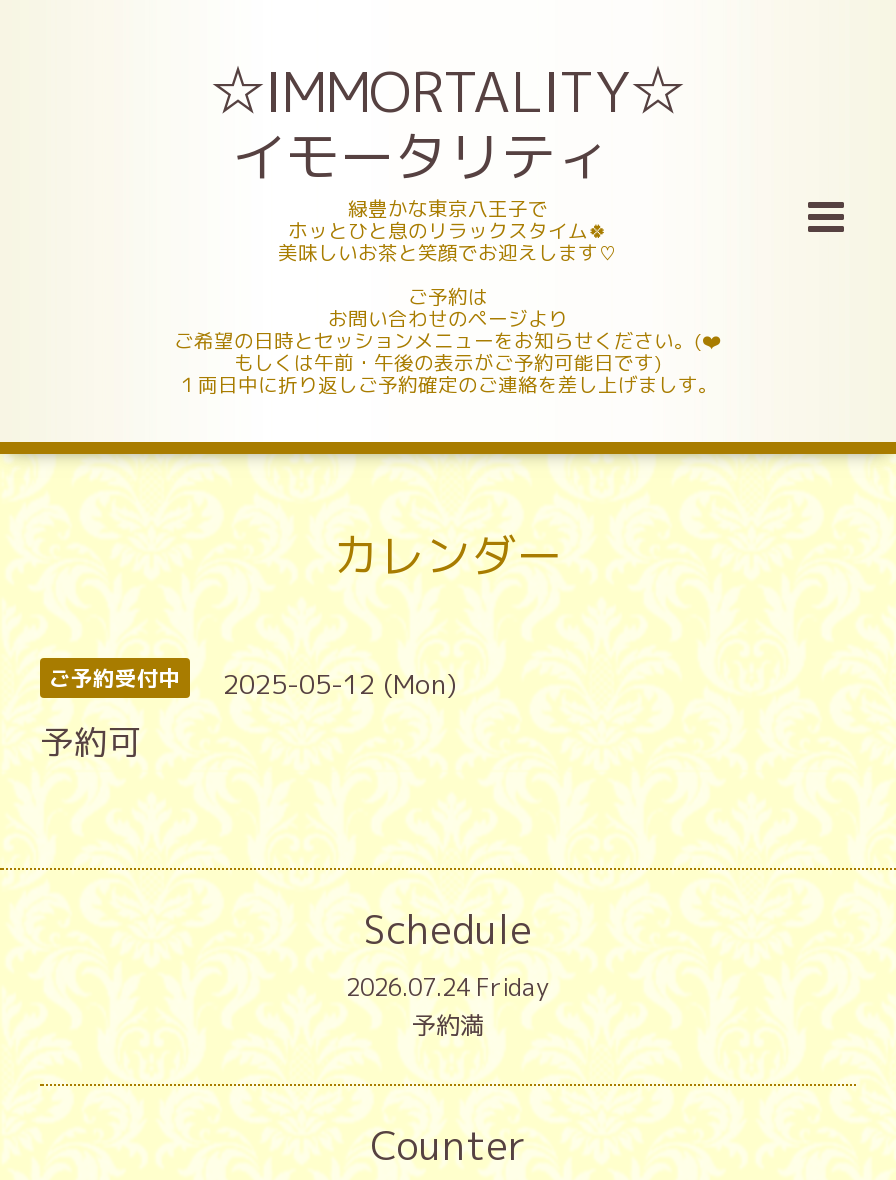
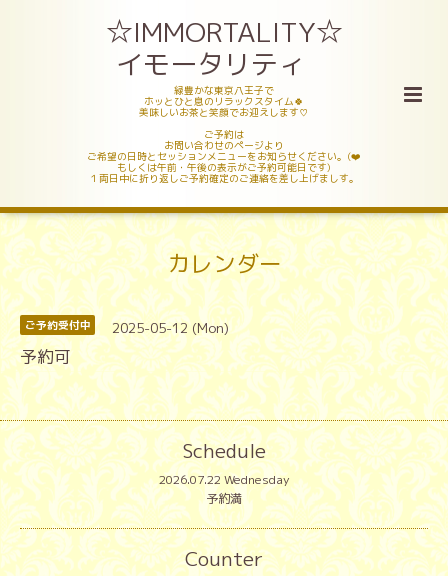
- 2026.07.24 Friday
+ 2026.07.22 Wednesday
